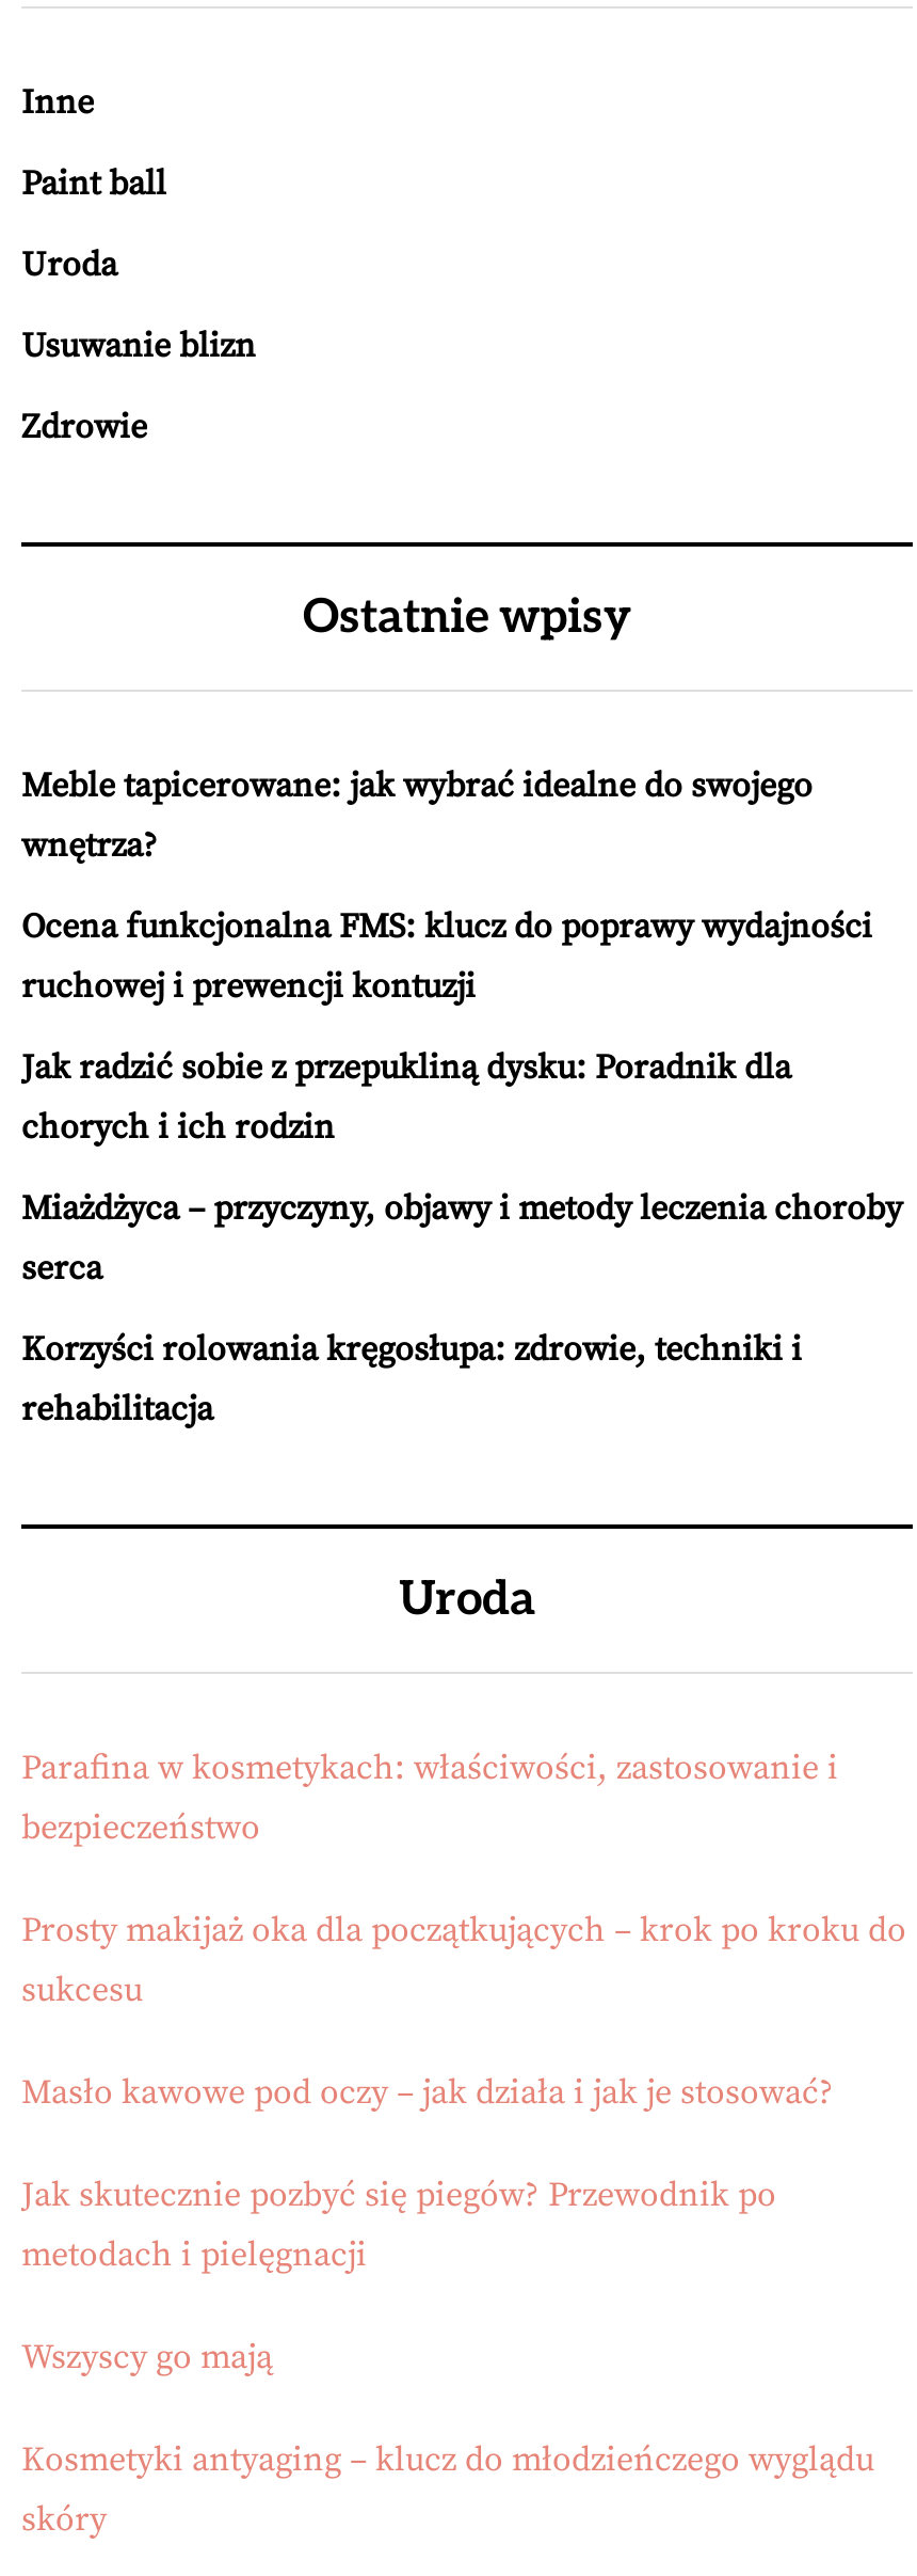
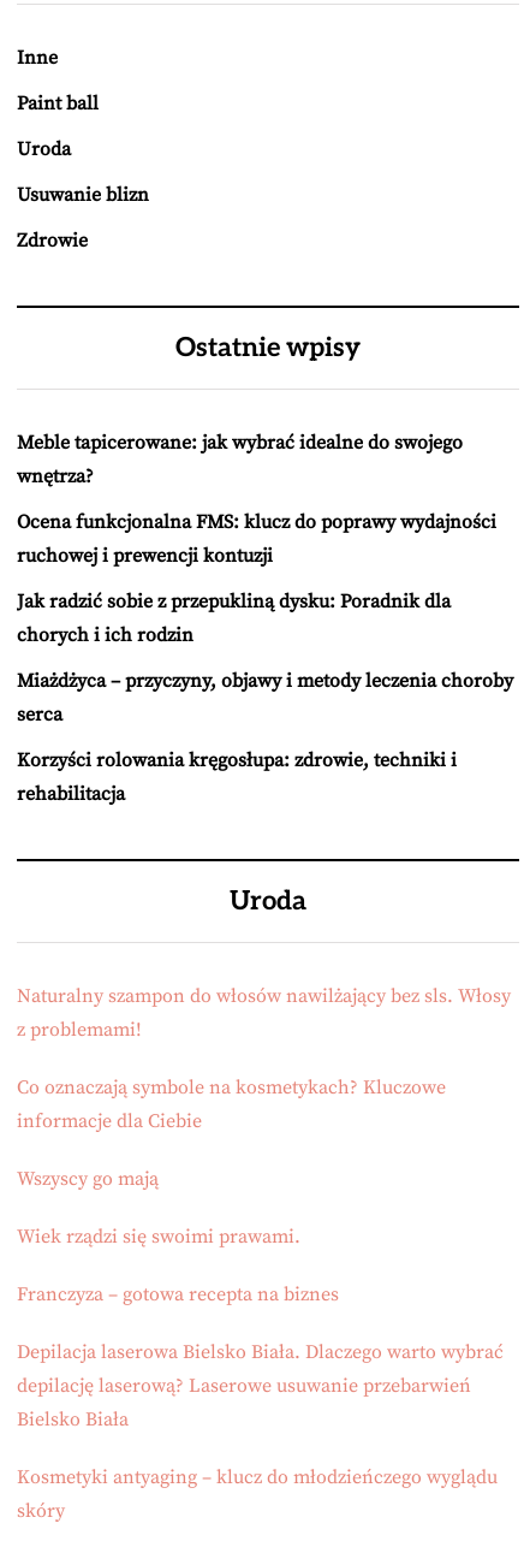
- Parafina w kosmetykach: właściwości, zastosowanie i
- bezpieczeństwo
- Prosty makijaż oka dla początkujących – krok po kroku do
- sukcesu
- Masło kawowe pod oczy – jak działa i jak je stosować?
- Jak skutecznie pozbyć się piegów? Przewodnik po
- metodach i pielęgnacji
+ Naturalny szampon do włosów nawilżający bez sls. Włosy
+ z problemami!
+ Co oznaczają symbole na kosmetykach? Kluczowe
+ informacje dla Ciebie

moved up: Wszyscy go mają

+ Wiek rządzi się swoimi prawami.
+ Franczyza – gotowa recepta na biznes
+ Depilacja laserowa Bielsko Biała. Dlaczego warto wybrać
+ depilację laserową? Laserowe usuwanie przebarwień
+ Bielsko Biała
